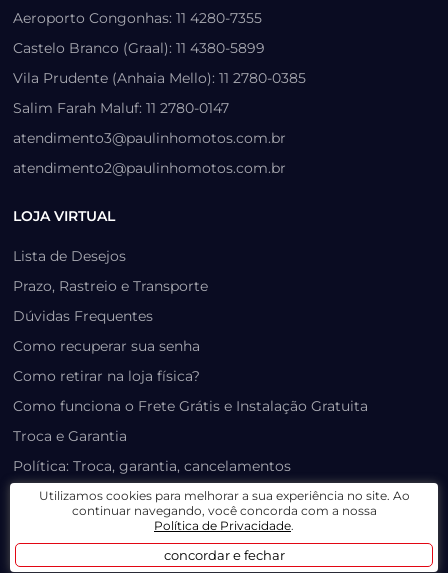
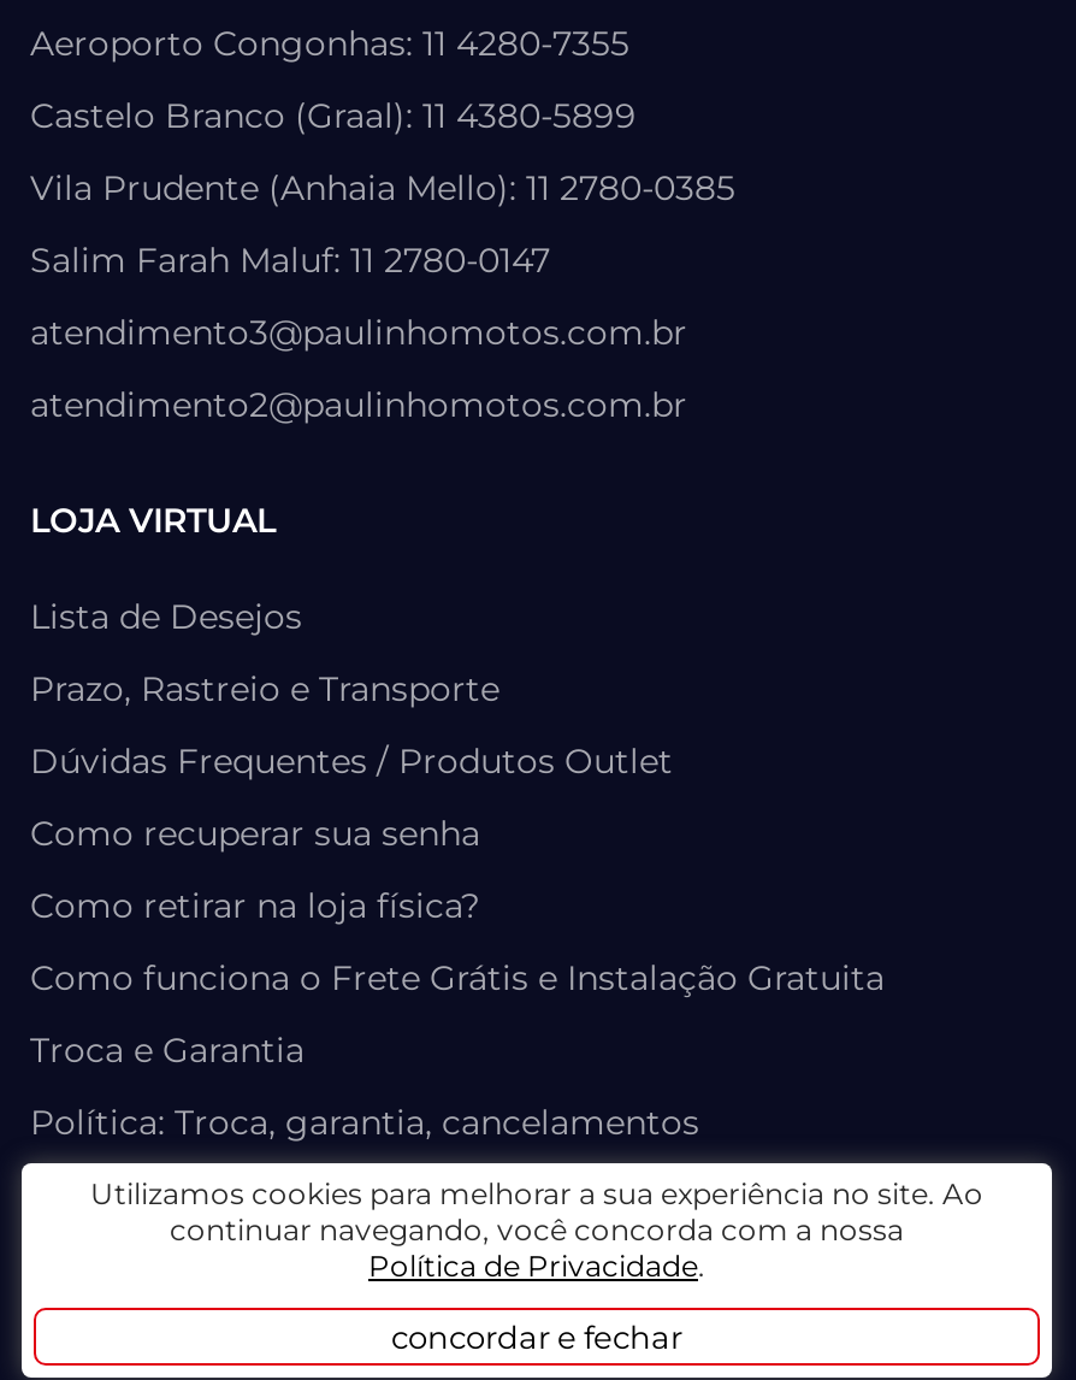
- Dúvidas Frequentes
+ Dúvidas Frequentes / Produtos Outlet
